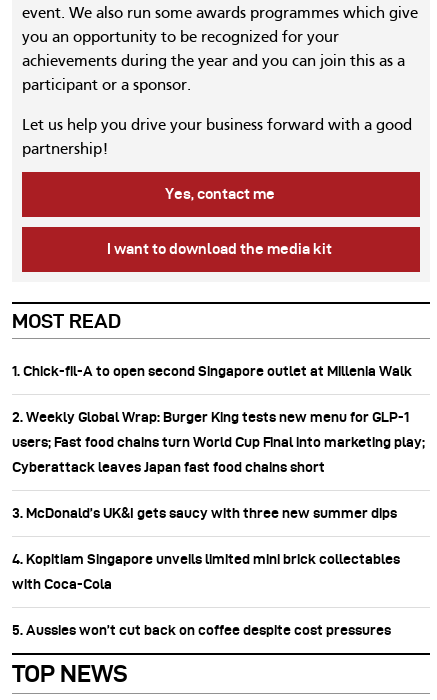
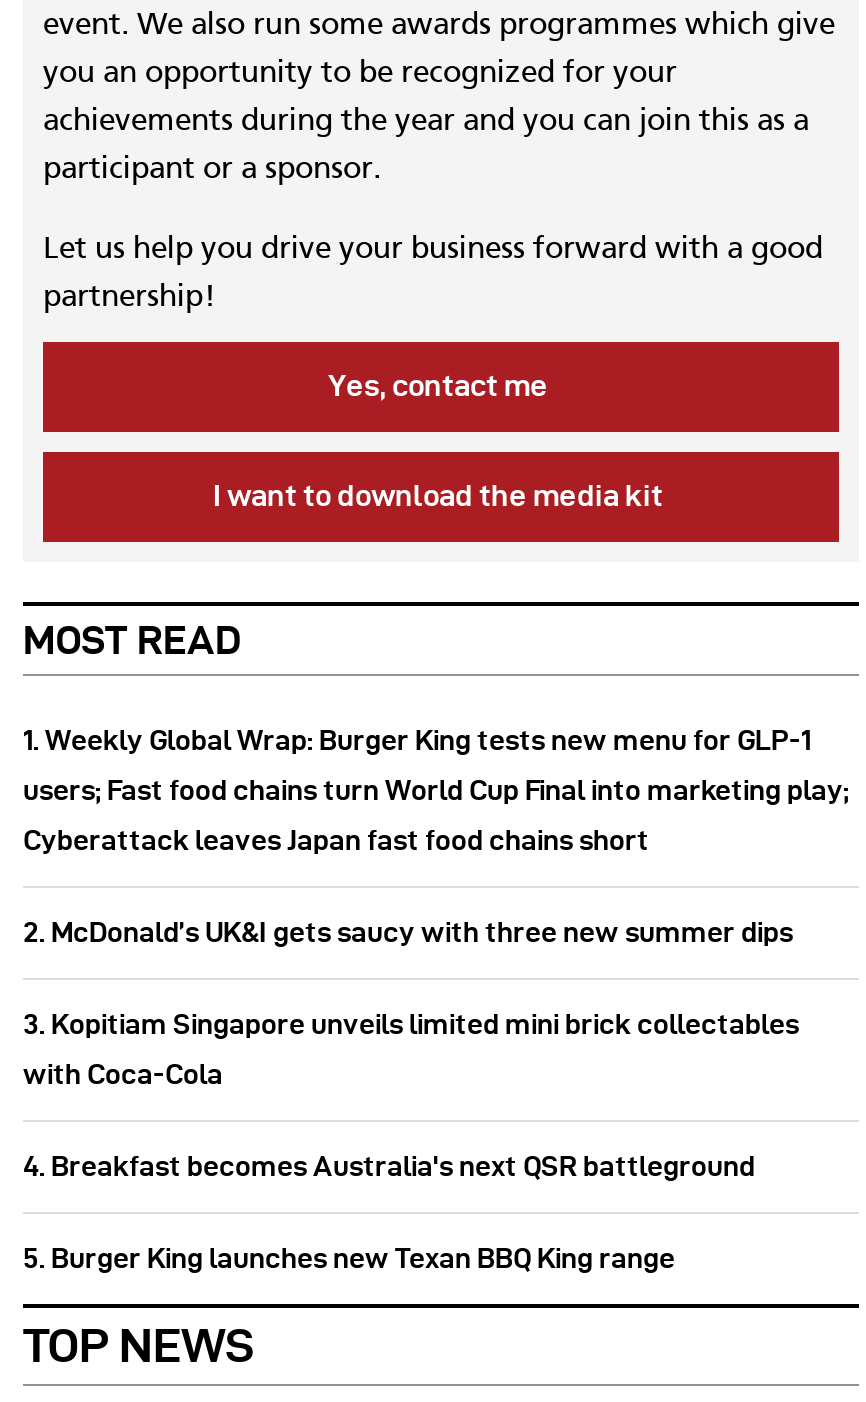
- 1. Chick-fil-A to open second Singapore outlet at Millenia Walk
- 2. Weekly Global Wrap: Burger King tests new menu for GLP-1
+ 1. Weekly Global Wrap: Burger King tests new menu for GLP-1

moved up: users; Fast food chains turn World Cup Final into marketing play; | Cyberattack leaves Japan fast food chains short

- 3. McDonald’s UK&I gets saucy with three new summer dips
+ 2. McDonald’s UK&I gets saucy with three new summer dips

- 4. Kopitiam Singapore unveils limited mini brick collectables
+ 3. Kopitiam Singapore unveils limited mini brick collectables

moved up: with Coca-Cola

- 5. Aussies won’t cut back on coffee despite cost pressures
+ 4. Breakfast becomes Australia's next QSR battleground
+ 5. Burger King launches new Texan BBQ King range
